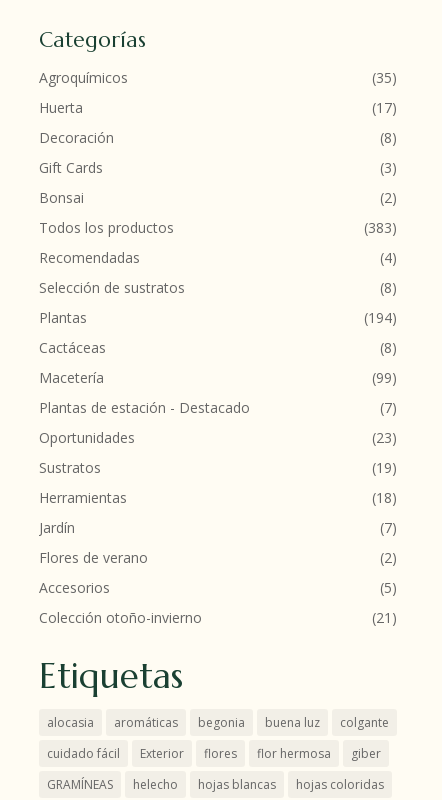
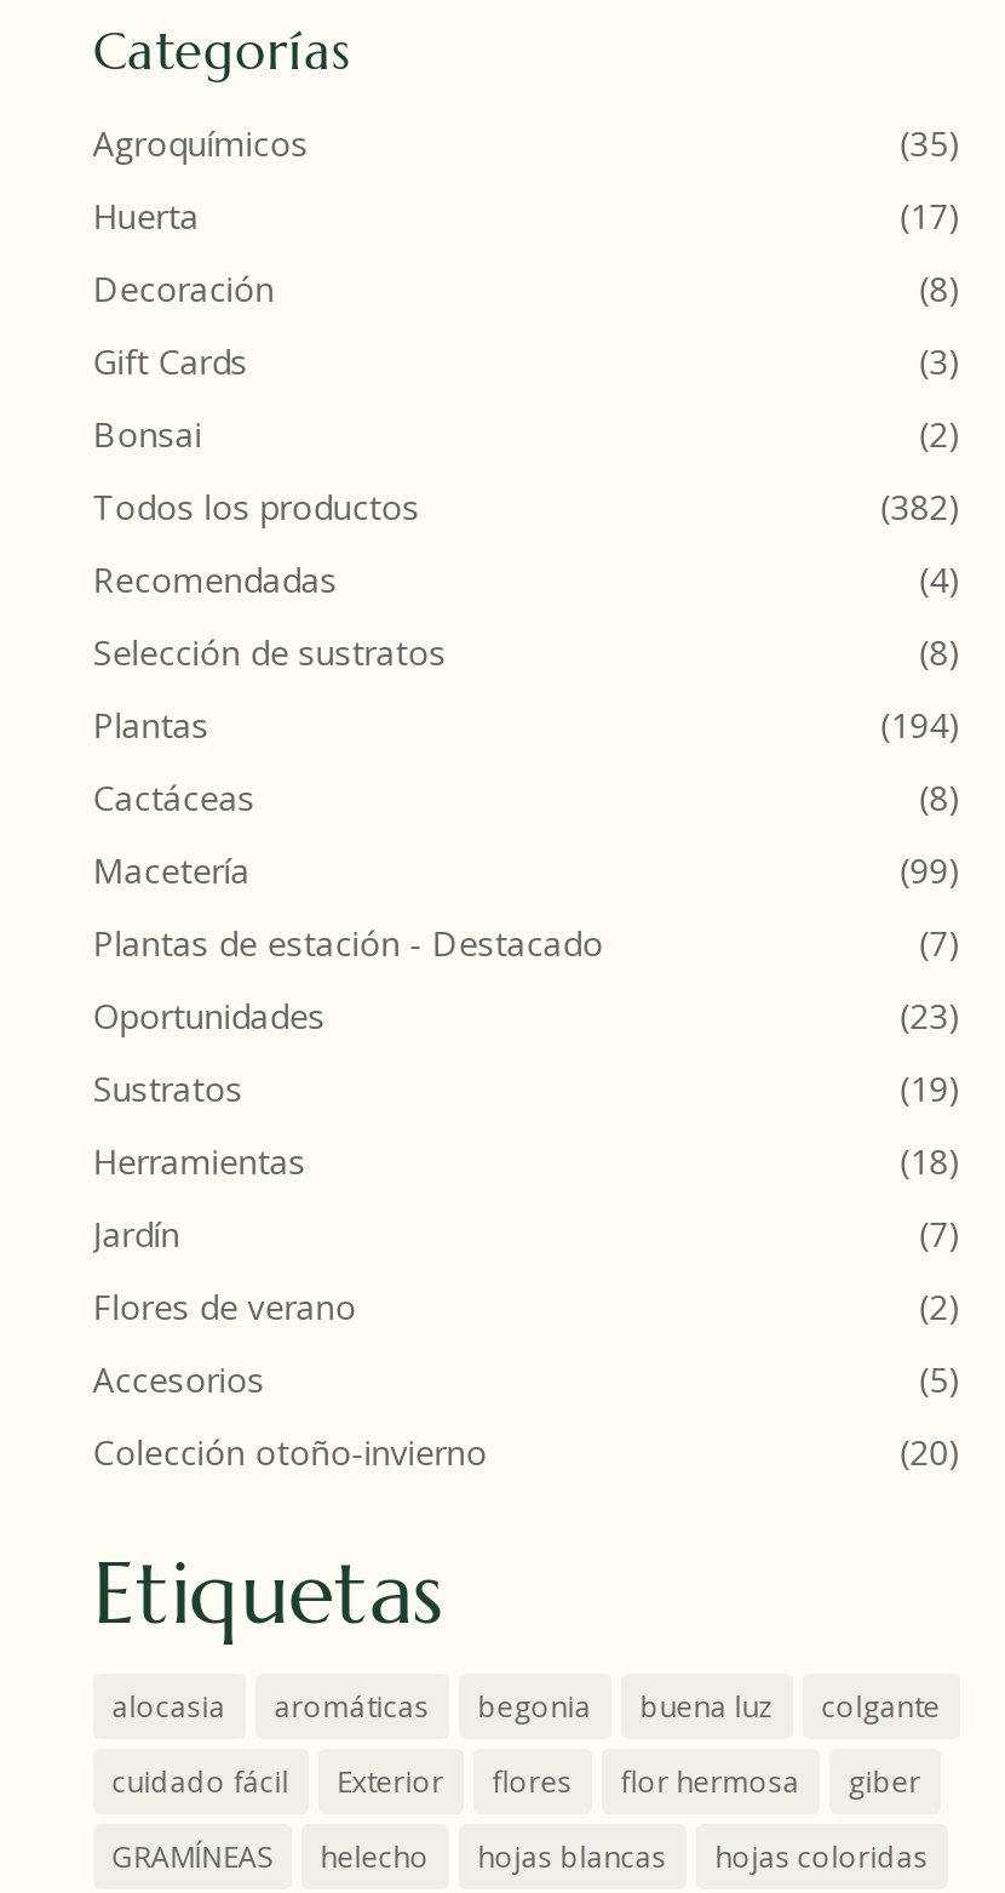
- (383)
+ (382)

- (21)
+ (20)
